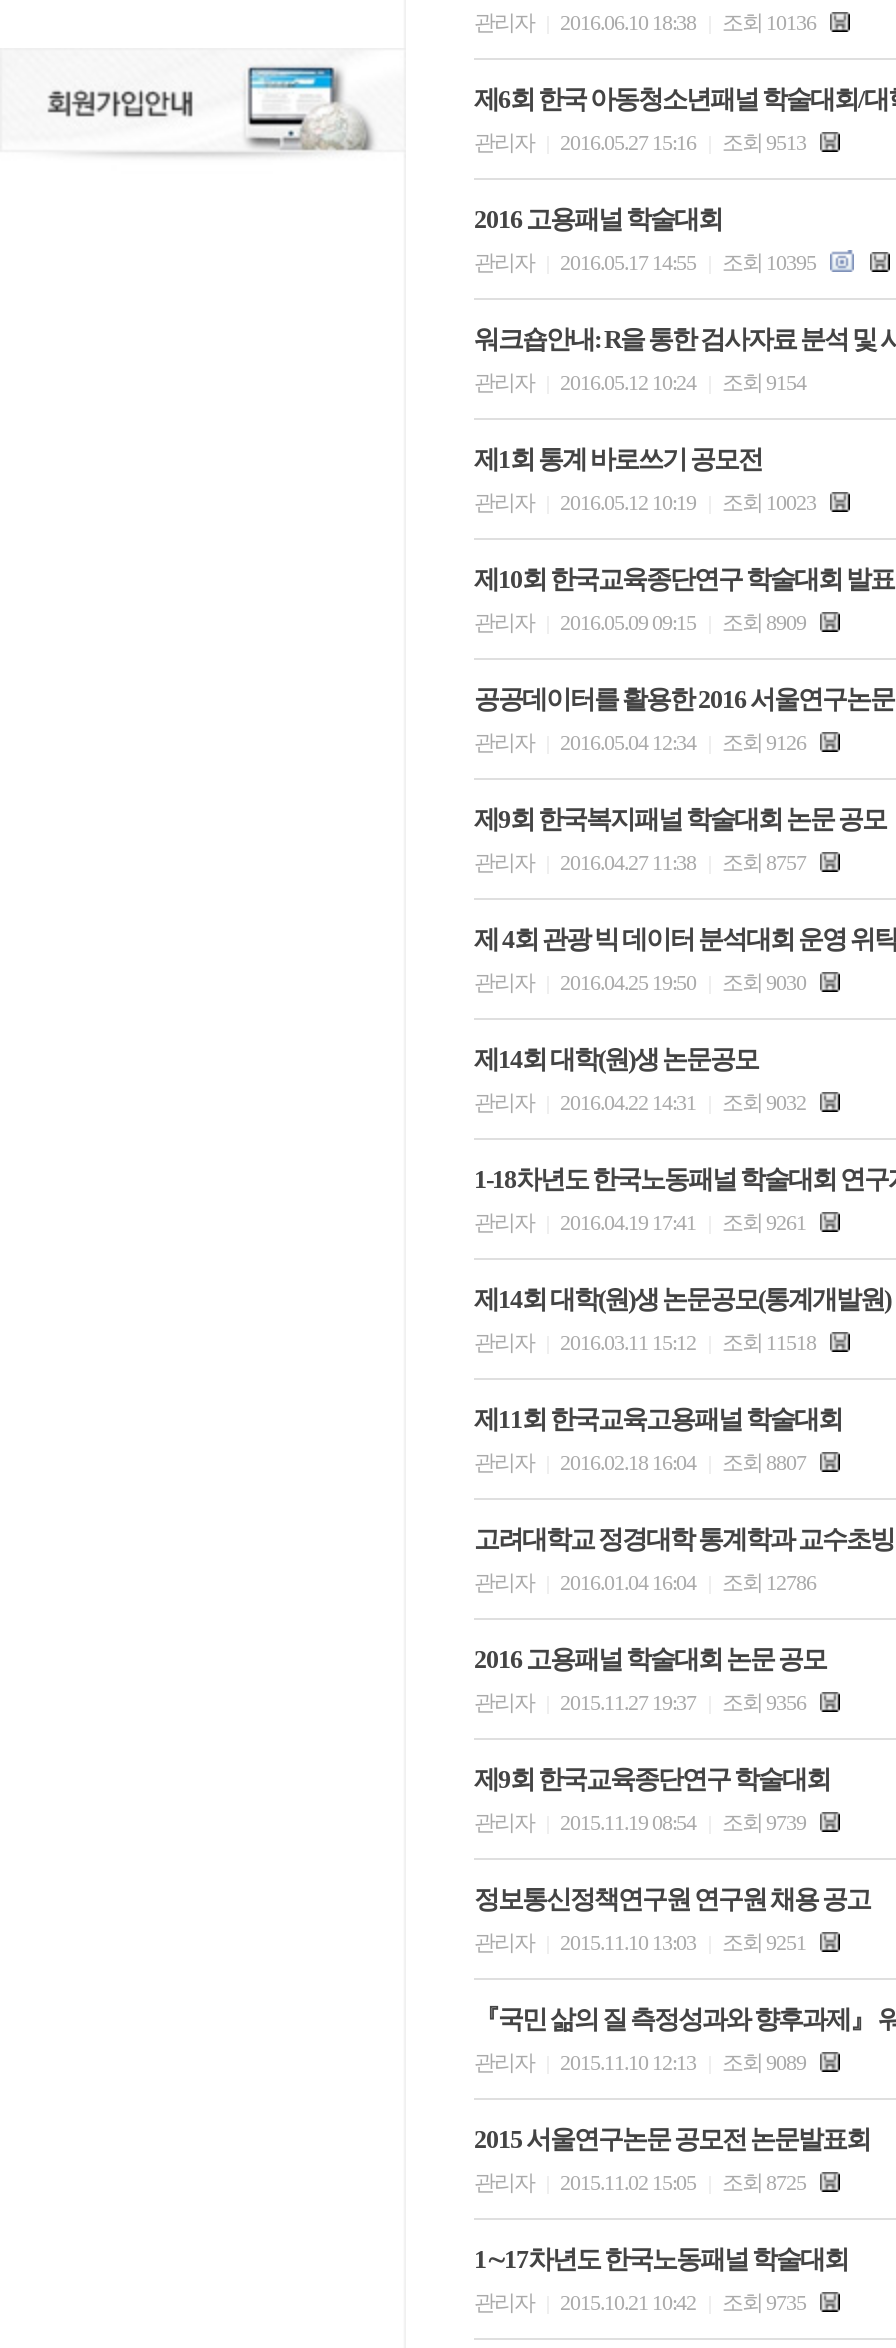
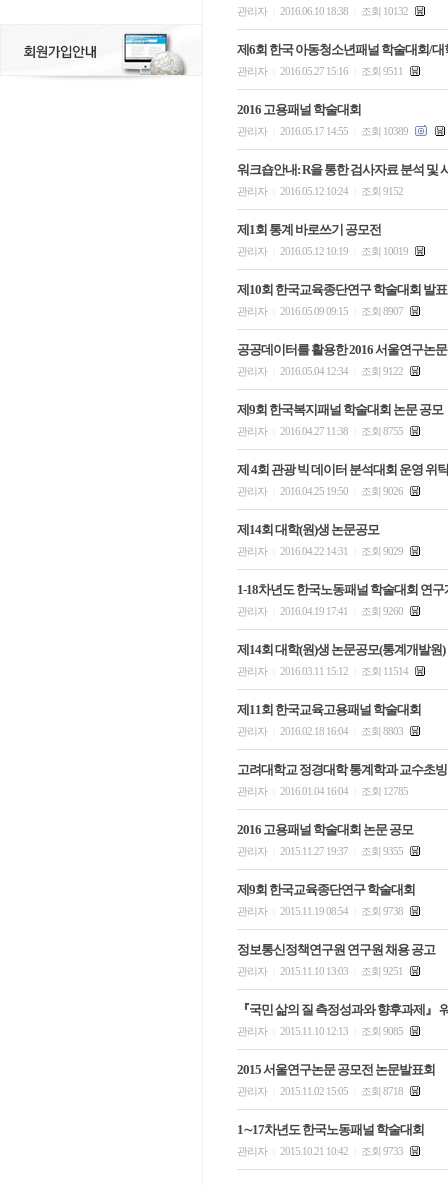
- 관리자 2016.06.10 18:38 조회 10136
+ 관리자 2016.06.10 18:38 조회 10132

- 관리자 2016.05.27 15:16 조회 9513
+ 관리자 2016.05.27 15:16 조회 9511

- 관리자 2016.05.17 14:55 조회 10395
+ 관리자 2016.05.17 14:55 조회 10389

- 관리자 2016.05.12 10:24 조회 9154
+ 관리자 2016.05.12 10:24 조회 9152

- 관리자 2016.05.12 10:19 조회 10023
+ 관리자 2016.05.12 10:19 조회 10019

- 관리자 2016.05.09 09:15 조회 8909
+ 관리자 2016.05.09 09:15 조회 8907

- 관리자 2016.05.04 12:34 조회 9126
+ 관리자 2016.05.04 12:34 조회 9122

- 관리자 2016.04.27 11:38 조회 8757
+ 관리자 2016.04.27 11:38 조회 8755

- 관리자 2016.04.25 19:50 조회 9030
+ 관리자 2016.04.25 19:50 조회 9026

- 관리자 2016.04.22 14:31 조회 9032
+ 관리자 2016.04.22 14:31 조회 9029

- 관리자 2016.04.19 17:41 조회 9261
+ 관리자 2016.04.19 17:41 조회 9260

- 관리자 2016.03.11 15:12 조회 11518
+ 관리자 2016.03.11 15:12 조회 11514

- 관리자 2016.02.18 16:04 조회 8807
+ 관리자 2016.02.18 16:04 조회 8803

- 관리자 2016.01.04 16:04 조회 12786
+ 관리자 2016.01.04 16:04 조회 12785

- 관리자 2015.11.27 19:37 조회 9356
+ 관리자 2015.11.27 19:37 조회 9355

- 관리자 2015.11.19 08:54 조회 9739
+ 관리자 2015.11.19 08:54 조회 9738

- 관리자 2015.11.10 12:13 조회 9089
+ 관리자 2015.11.10 12:13 조회 9085

- 관리자 2015.11.02 15:05 조회 8725
+ 관리자 2015.11.02 15:05 조회 8718

- 관리자 2015.10.21 10:42 조회 9735
+ 관리자 2015.10.21 10:42 조회 9733
